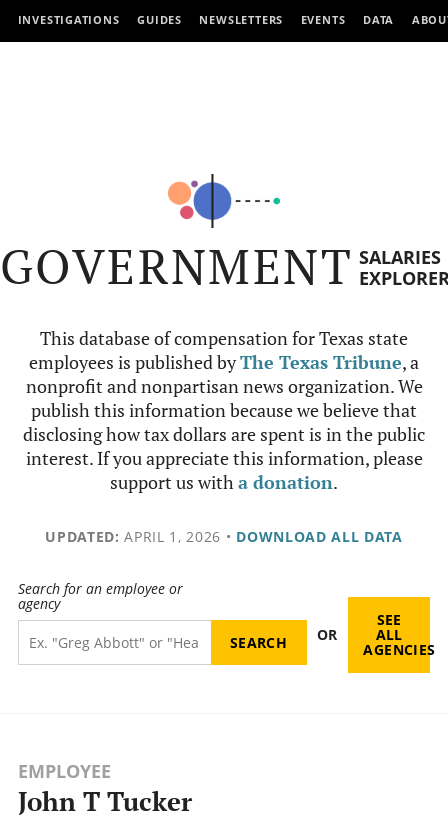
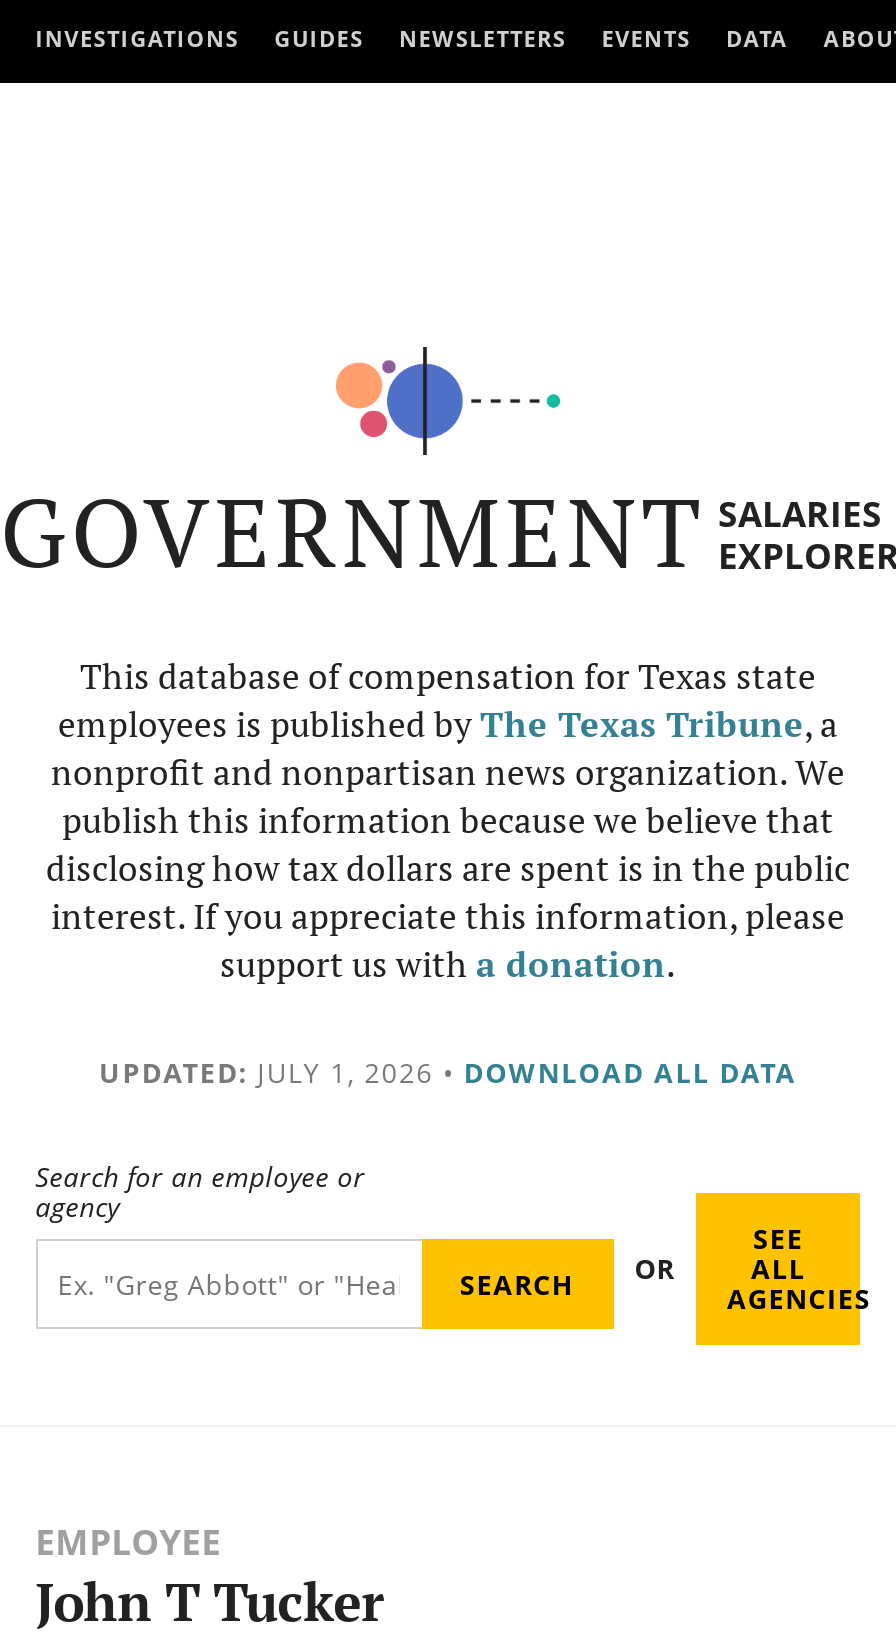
- UPDATED: APRIL 1, 2026 • DOWNLOAD ALL DATA
+ UPDATED: JULY 1, 2026 • DOWNLOAD ALL DATA
